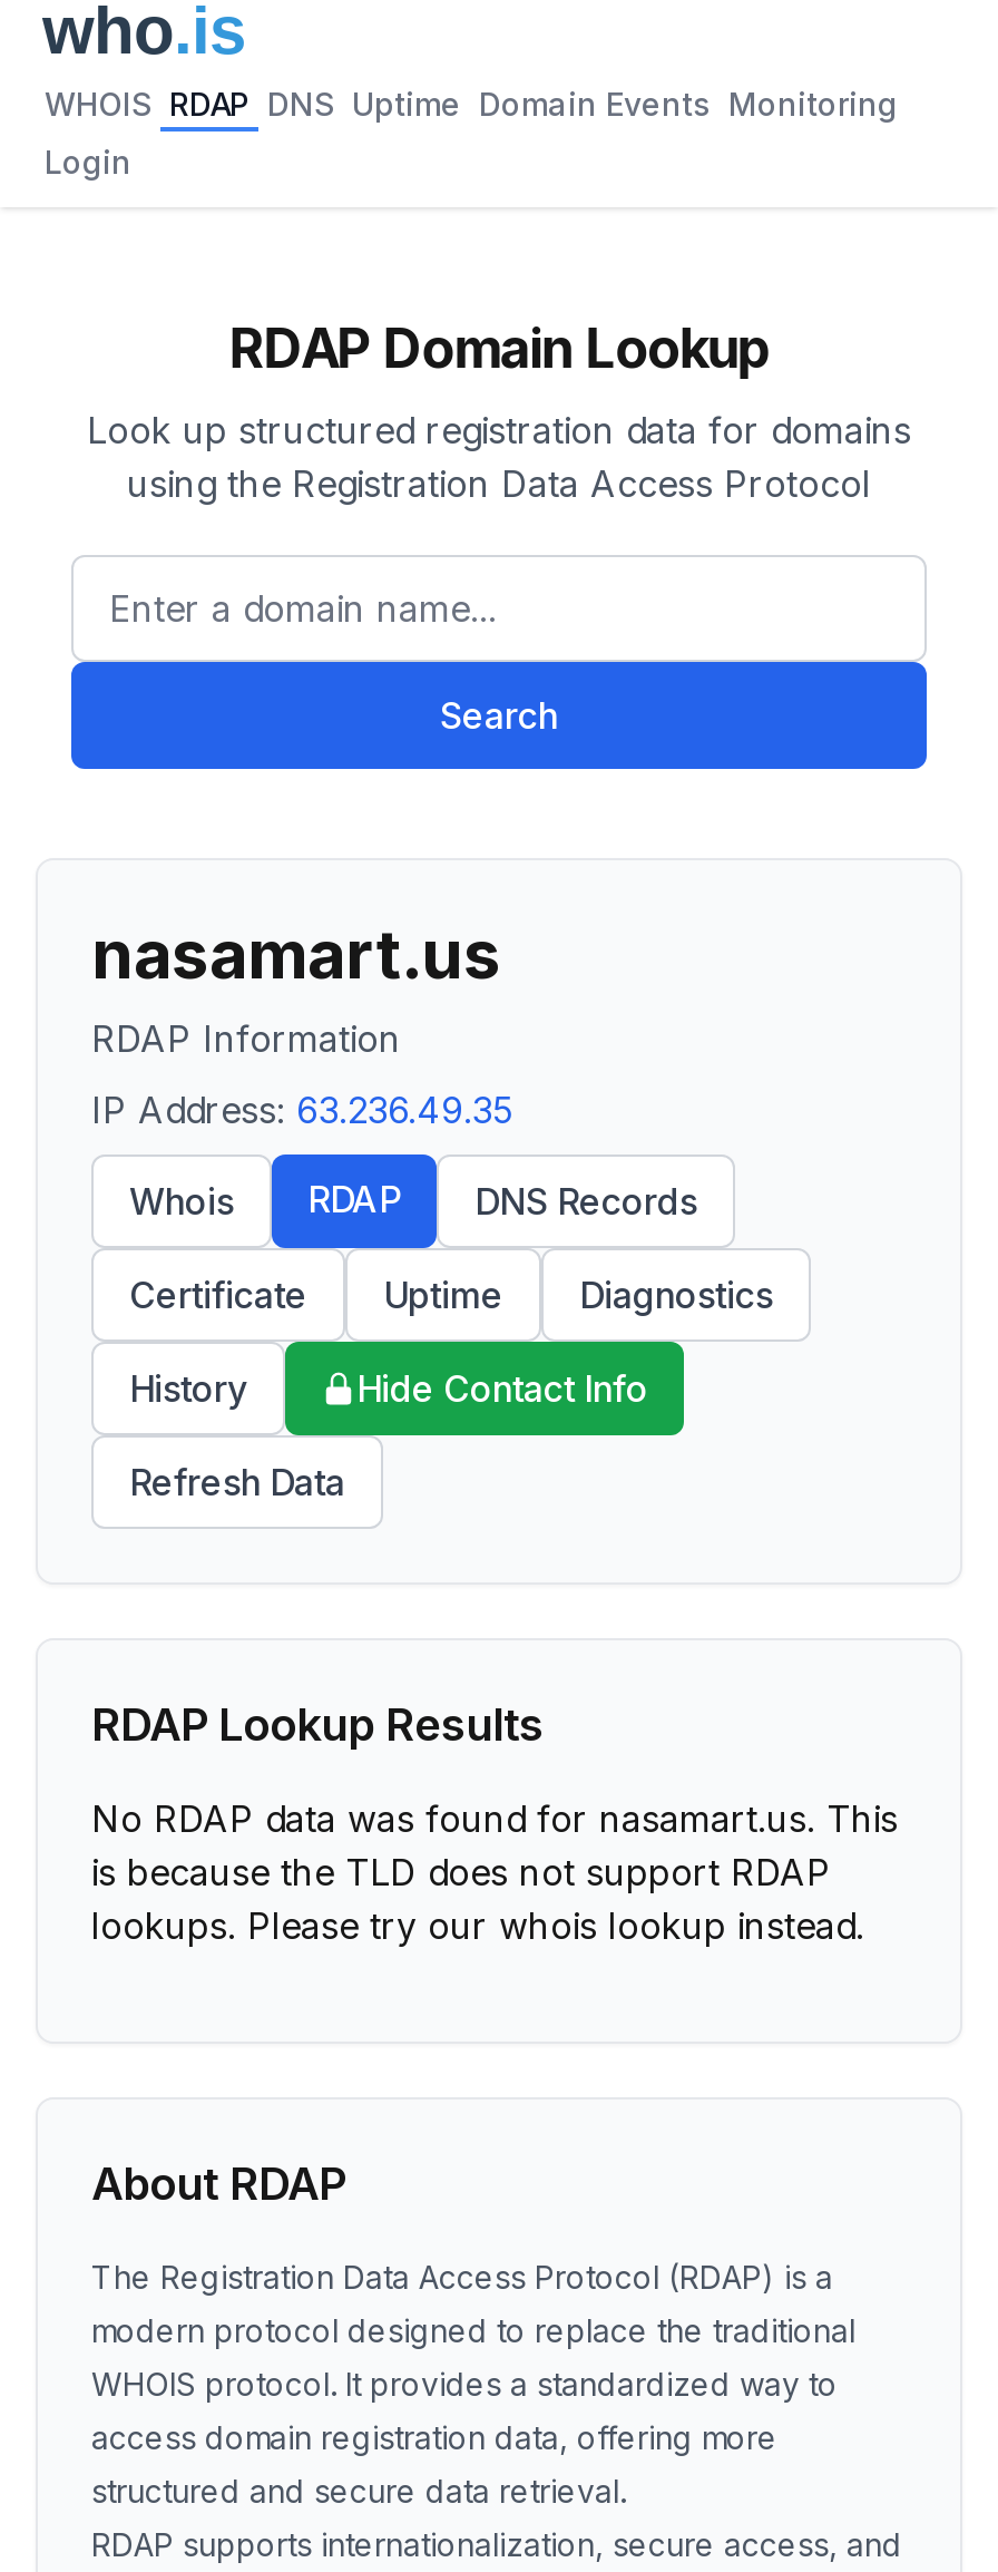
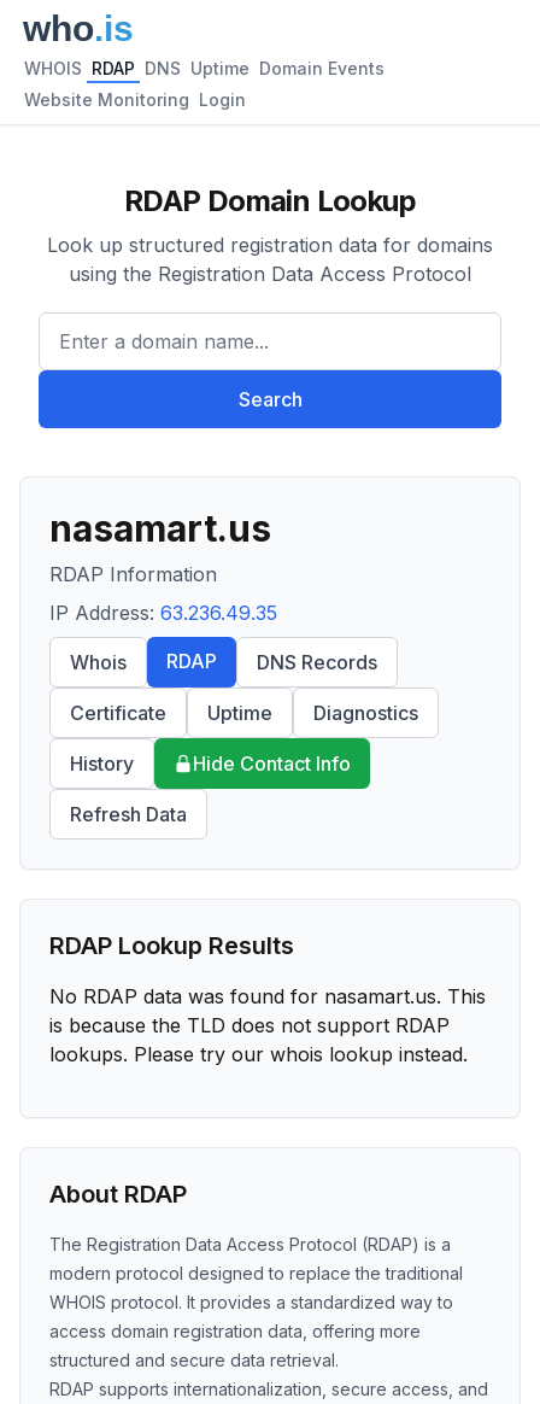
- WHOIS RDAP DNS Uptime Domain Events Monitoring
+ WHOIS RDAP DNS Uptime Domain Events

- Login
+ Website Monitoring Login
